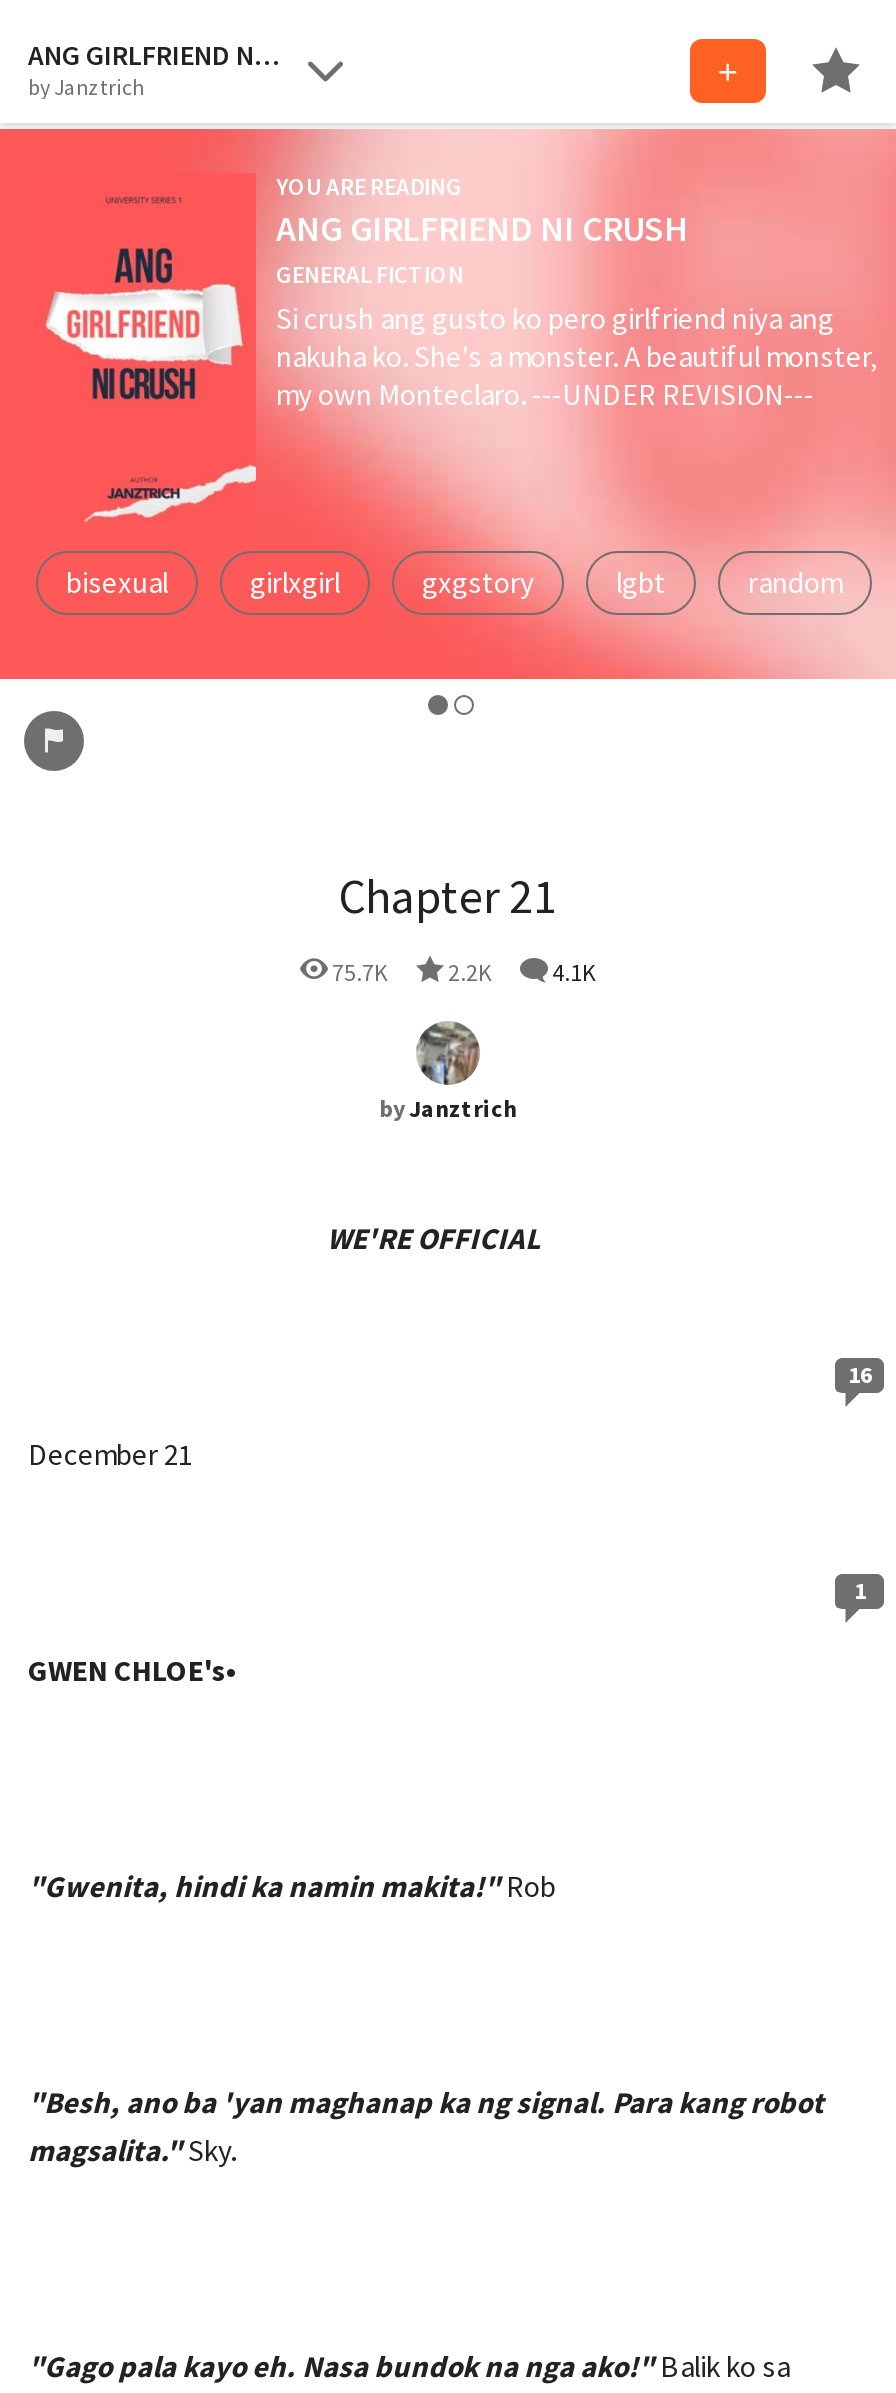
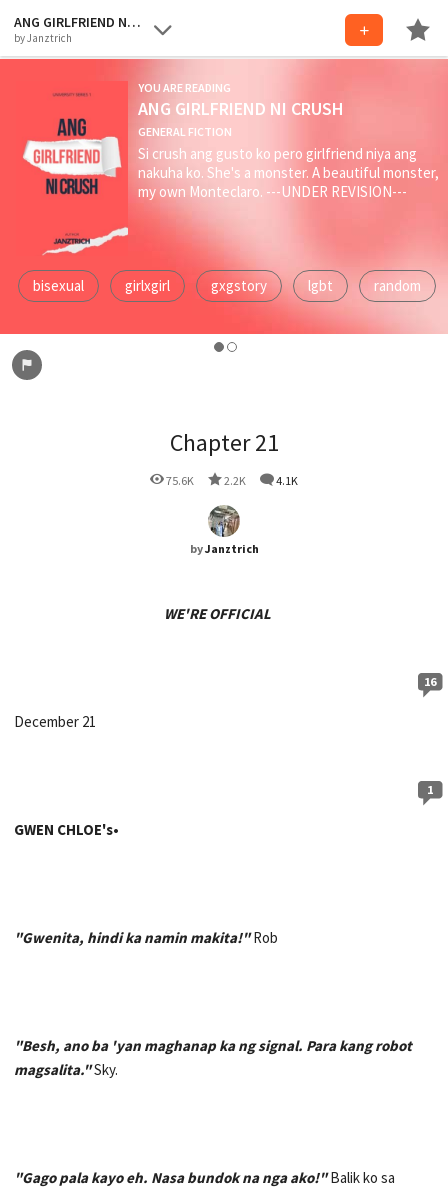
- 75.7K 2.2K 4.1K
+ 75.6K 2.2K 4.1K
